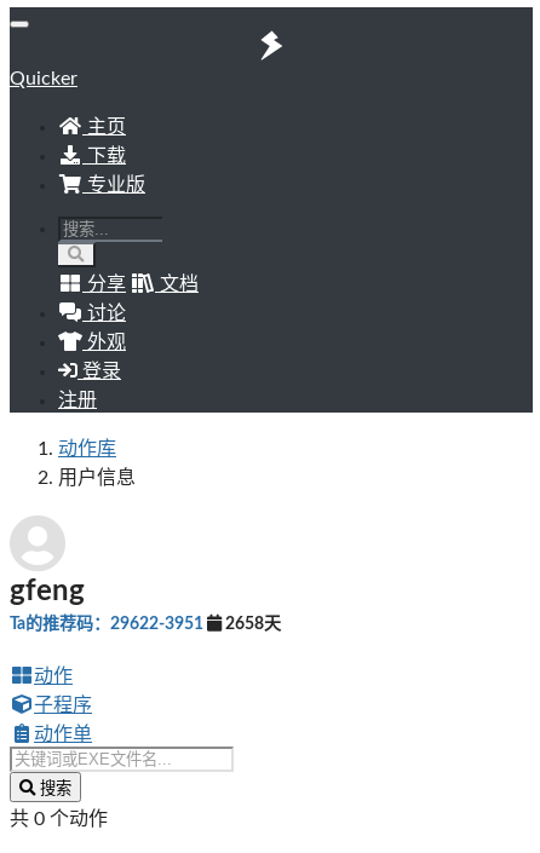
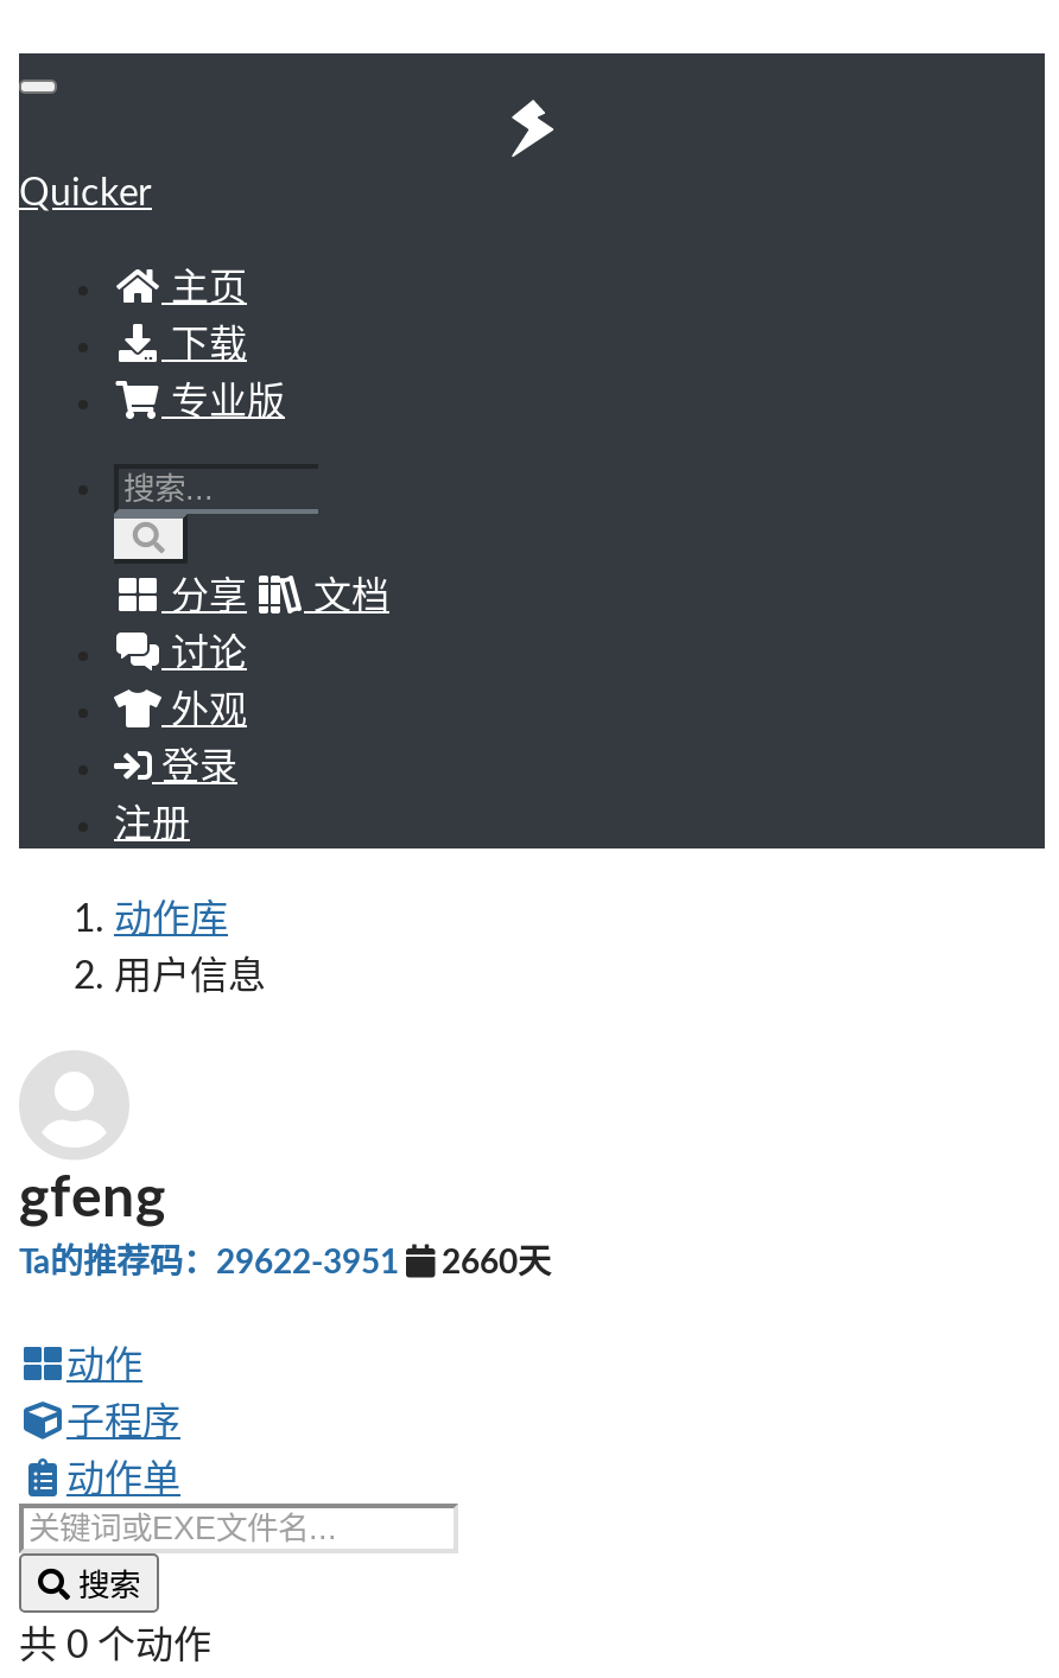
- Ta的推荐码：29622-3951 2658天
+ Ta的推荐码：29622-3951 2660天
